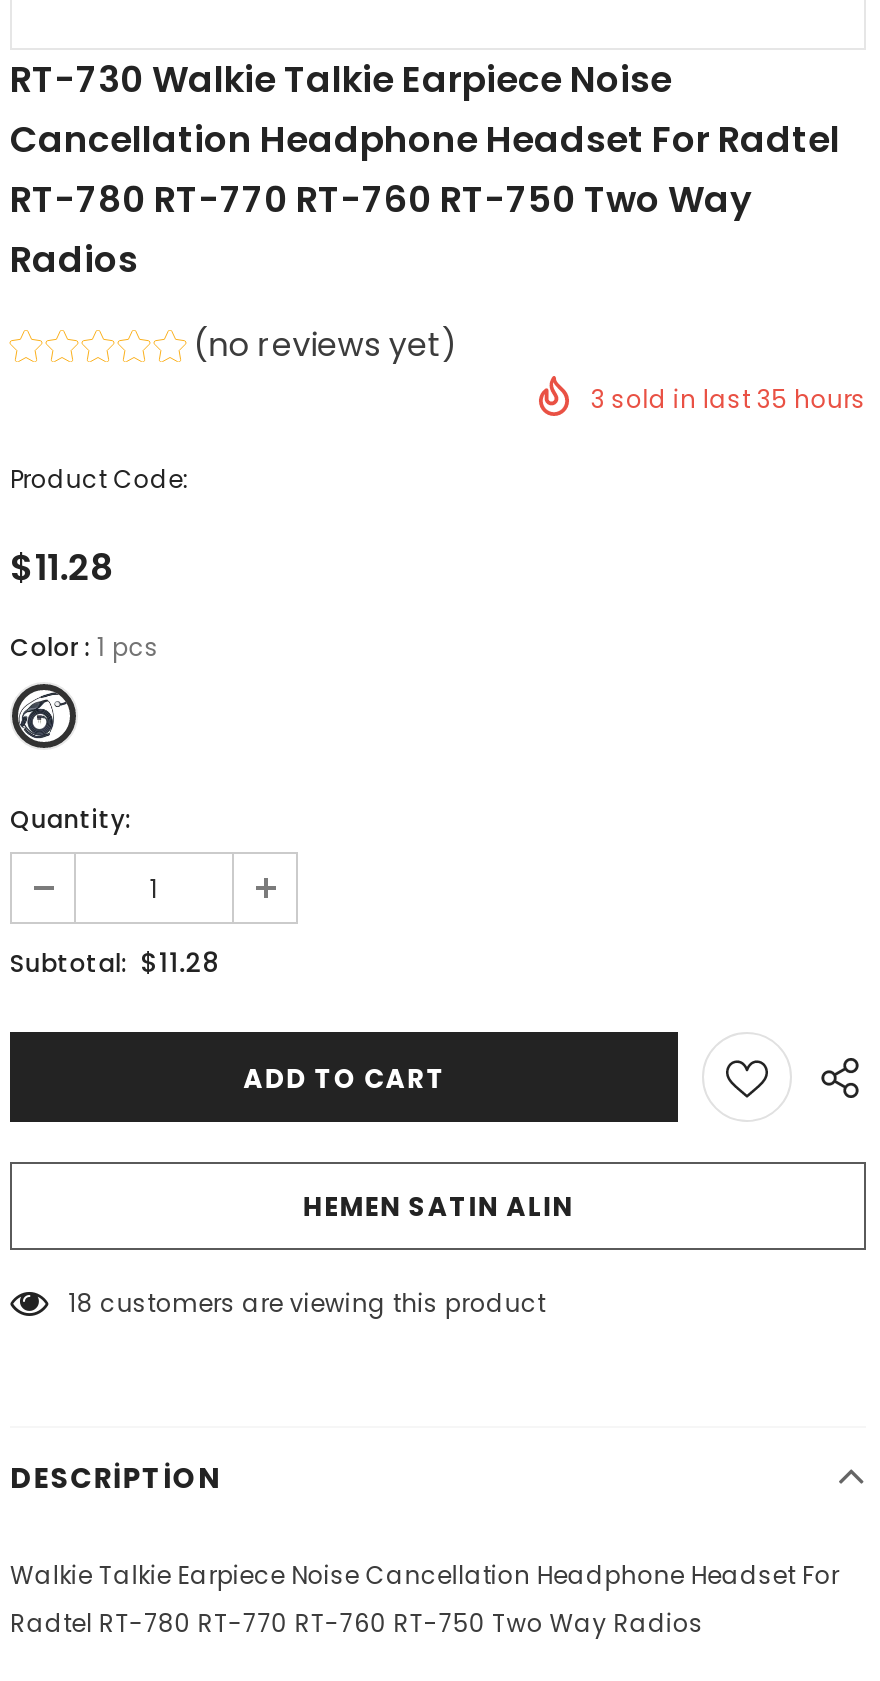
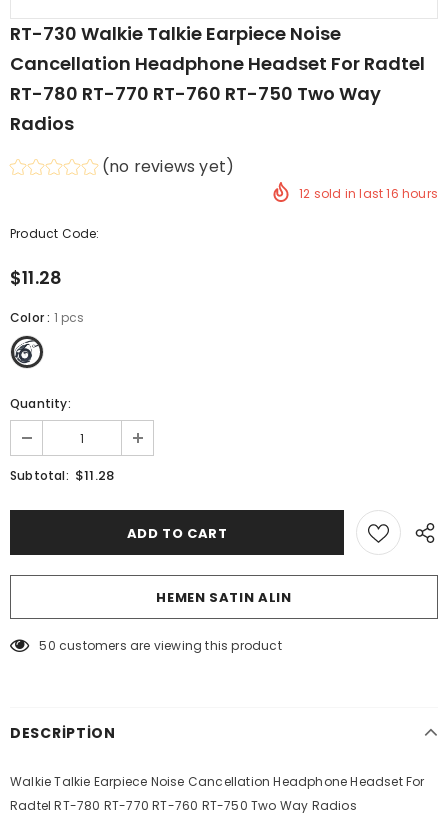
- 3 sold in last 35 hours
+ 12 sold in last 16 hours

- 18 customers are viewing this product
+ 50 customers are viewing this product
